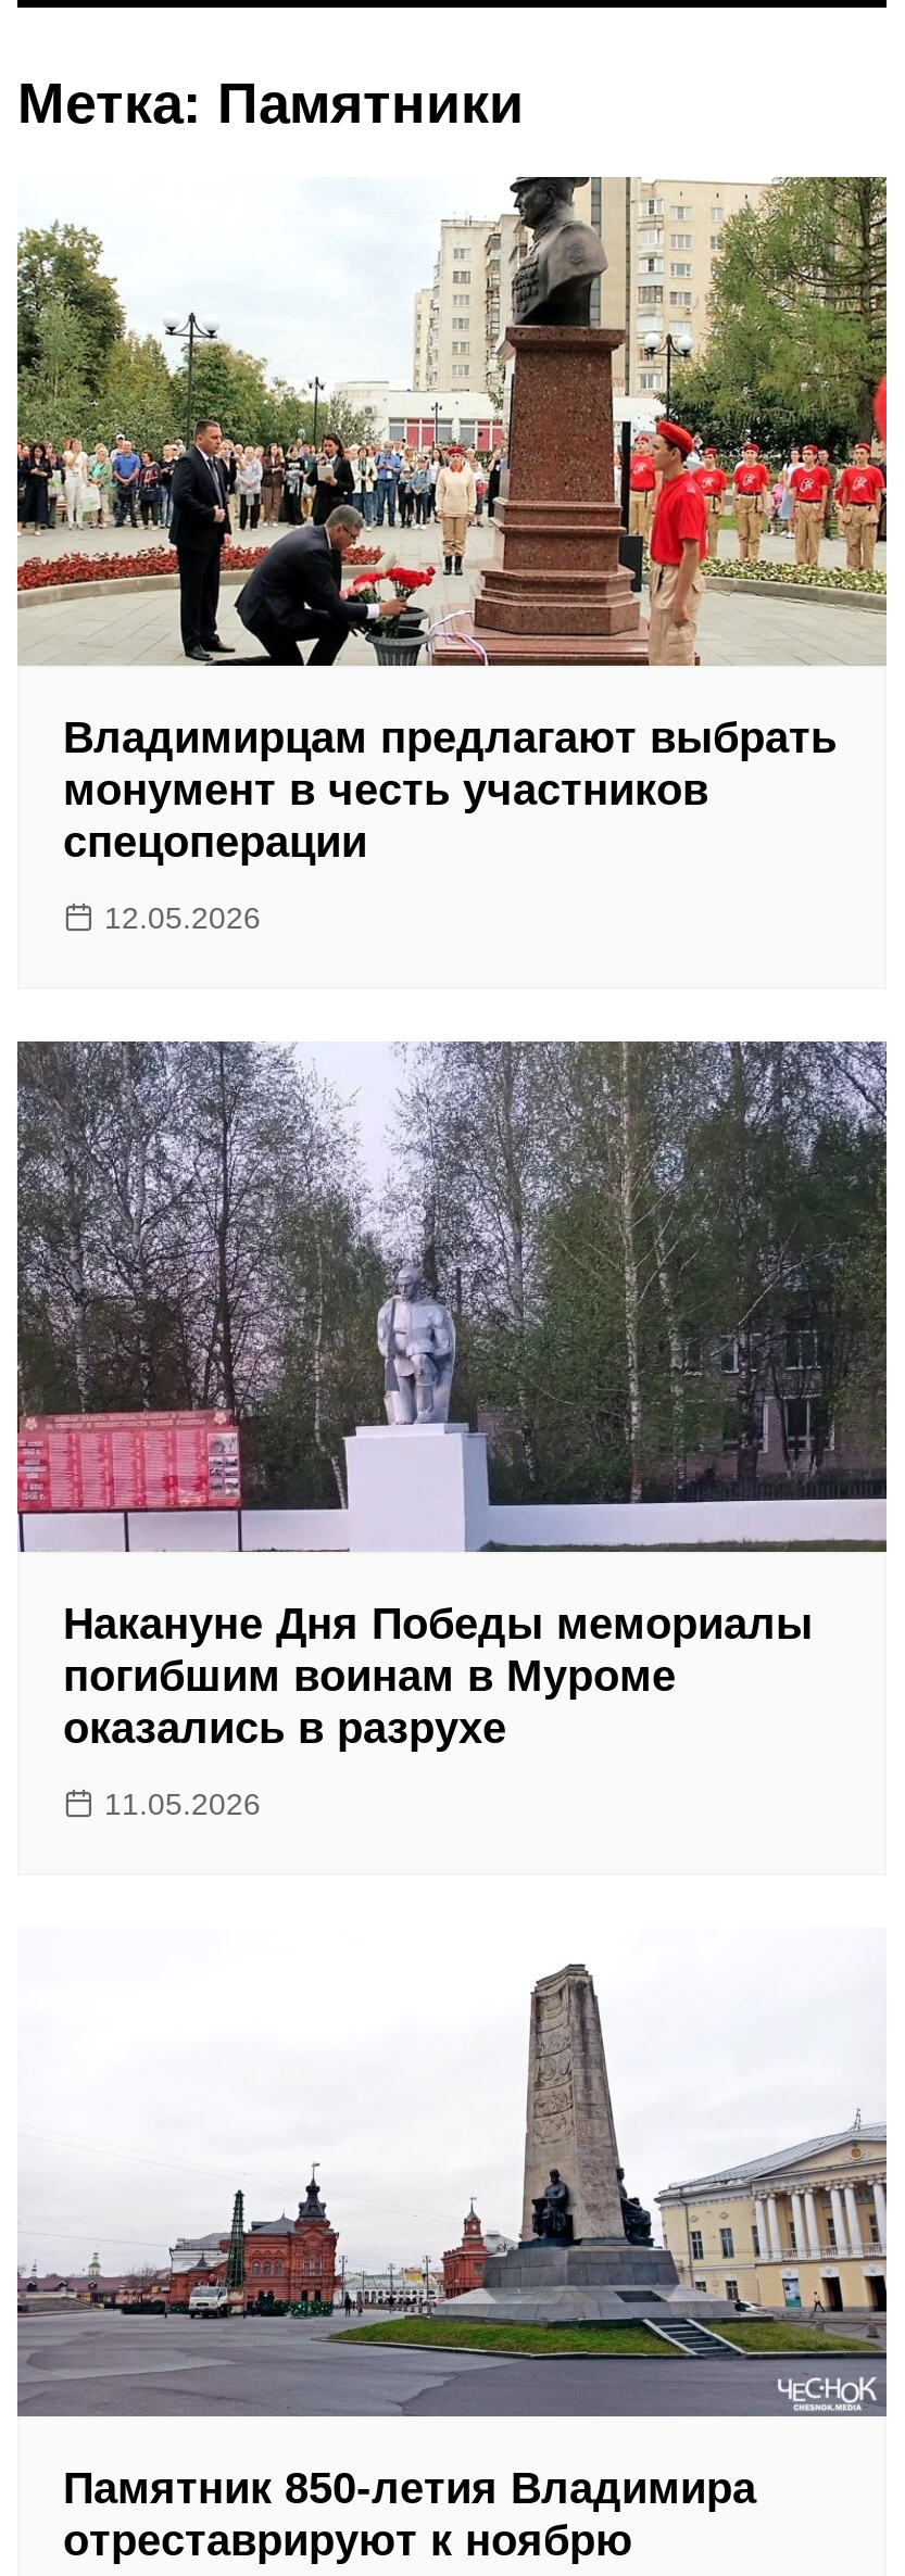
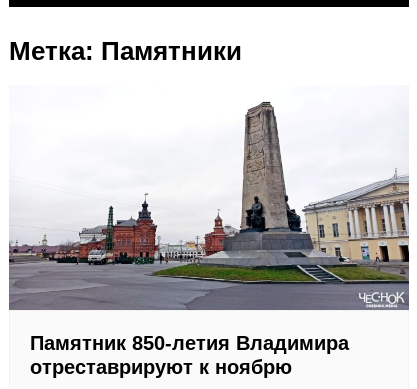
- [image]
- Владимирцам предлагают выбрать
- монумент в честь участников
- спецоперации
- 12.05.2026

- [image]
- Накануне Дня Победы мемориалы
- погибшим воинам в Муроме
- оказались в разрухе
- 11.05.2026
